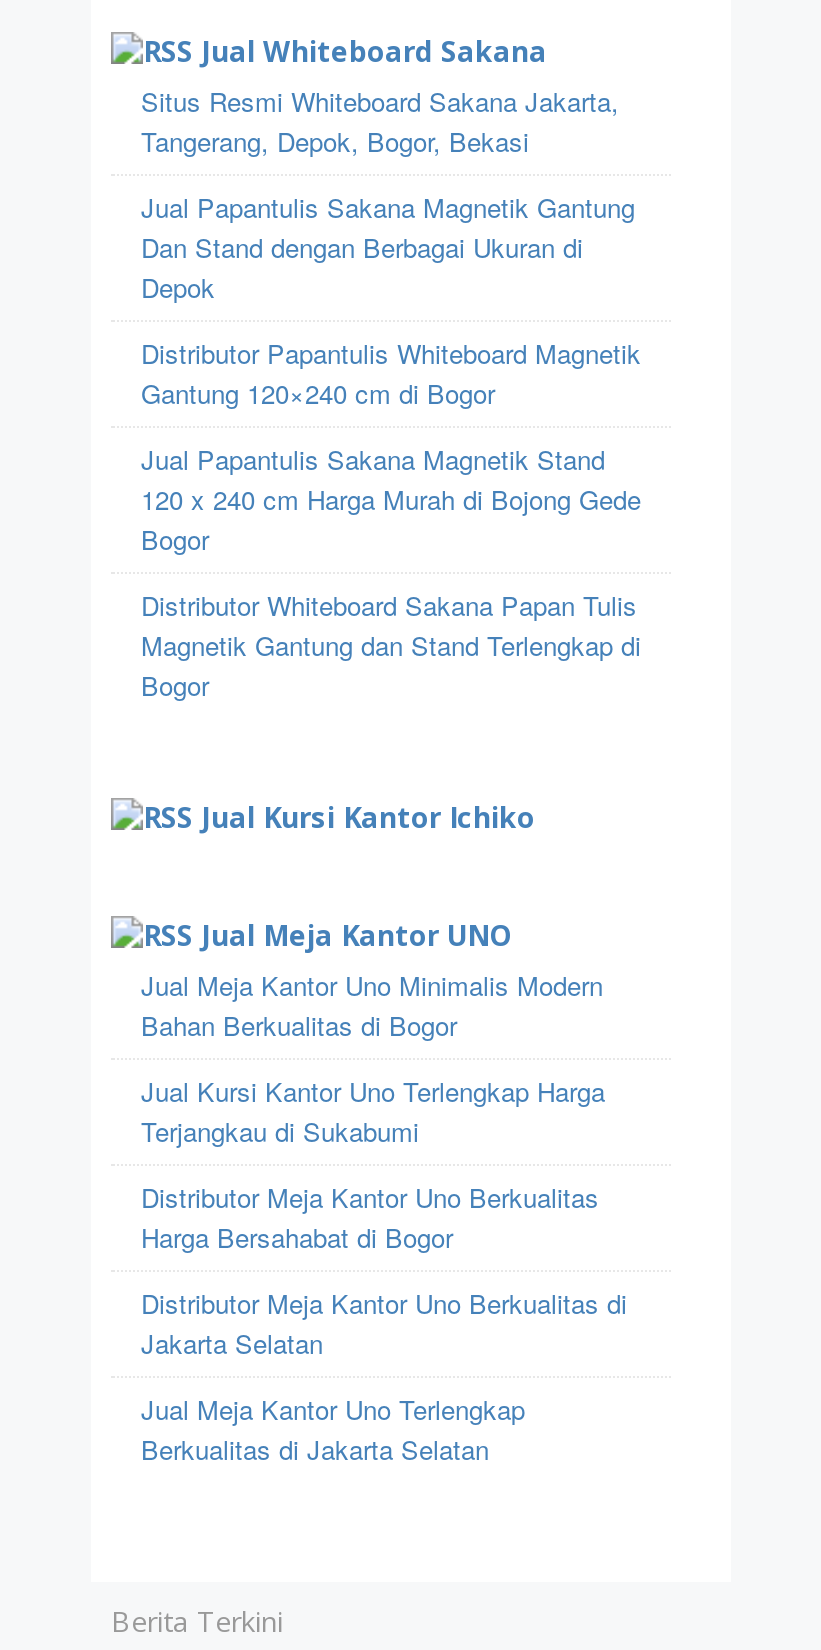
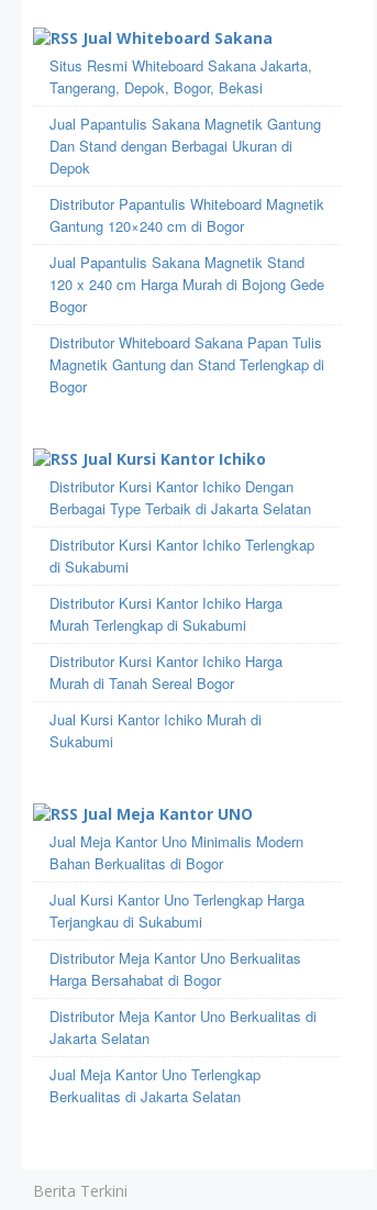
+ Distributor Kursi Kantor Ichiko Dengan
+ Berbagai Type Terbaik di Jakarta Selatan
+ Distributor Kursi Kantor Ichiko Terlengkap
+ di Sukabumi
+ Distributor Kursi Kantor Ichiko Harga
+ Murah Terlengkap di Sukabumi
+ Distributor Kursi Kantor Ichiko Harga
+ Murah di Tanah Sereal Bogor
+ Jual Kursi Kantor Ichiko Murah di
+ Sukabumi
